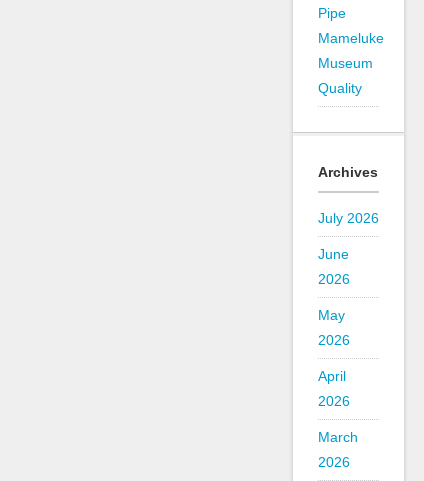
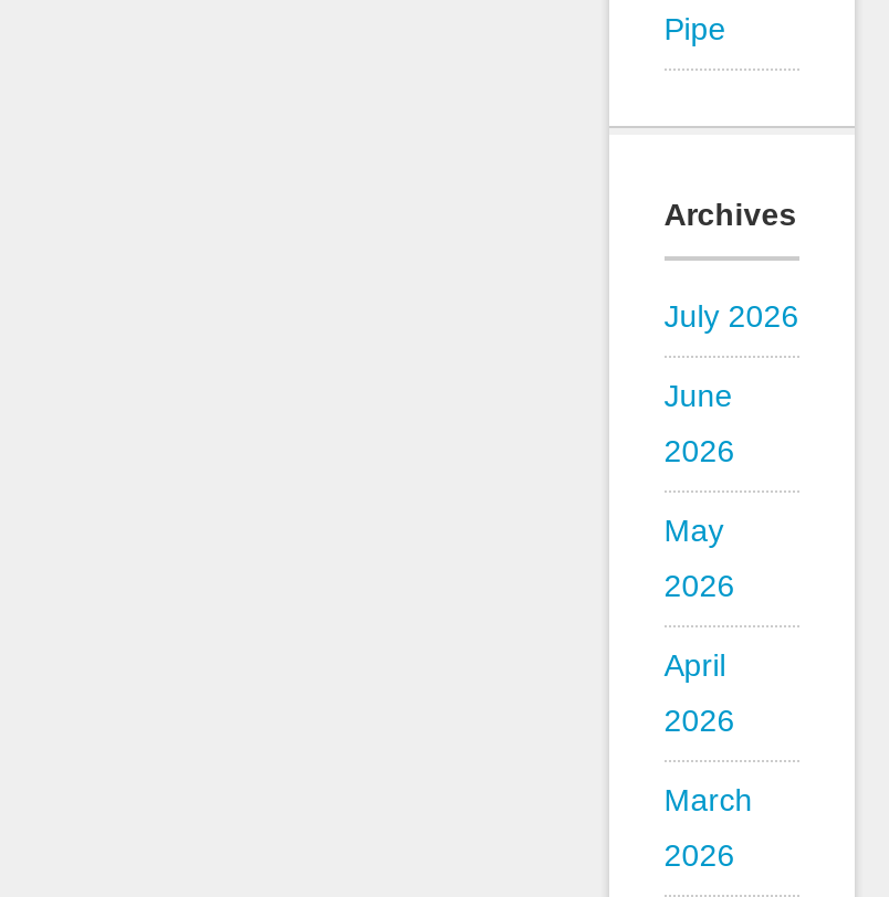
- Mameluke
- Museum
- Quality
